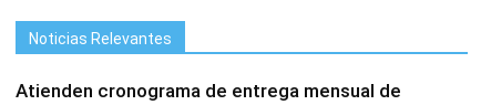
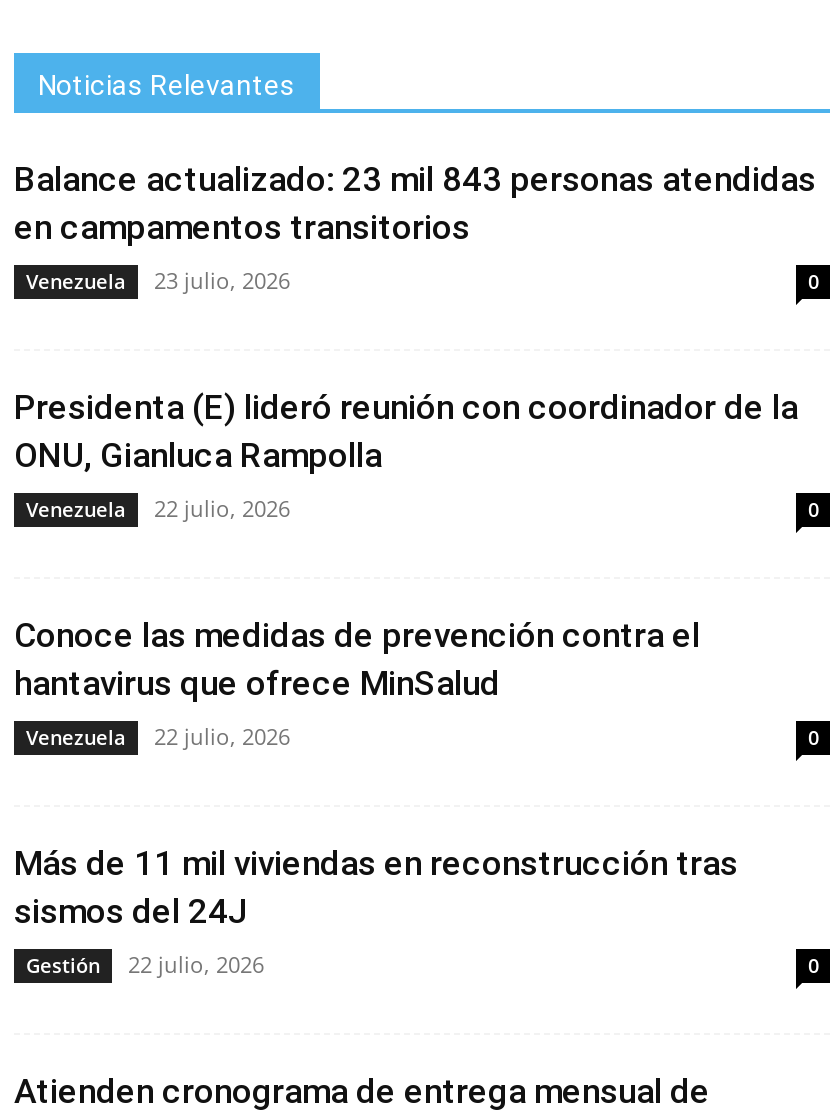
+ Balance actualizado: 23 mil 843 personas atendidas
+ en campamentos transitorios
+ Venezuela
+ 23 julio, 2026
+ 0
+ Presidenta (E) lideró reunión con coordinador de la
+ ONU, Gianluca Rampolla
+ Venezuela
+ 22 julio, 2026
+ 0
+ Conoce las medidas de prevención contra el
+ hantavirus que ofrece MinSalud
+ Venezuela
+ 22 julio, 2026
+ 0
+ Más de 11 mil viviendas en reconstrucción tras
+ sismos del 24J
+ Gestión
+ 22 julio, 2026
+ 0
